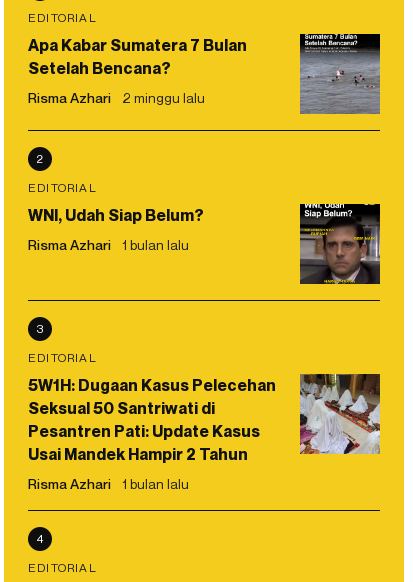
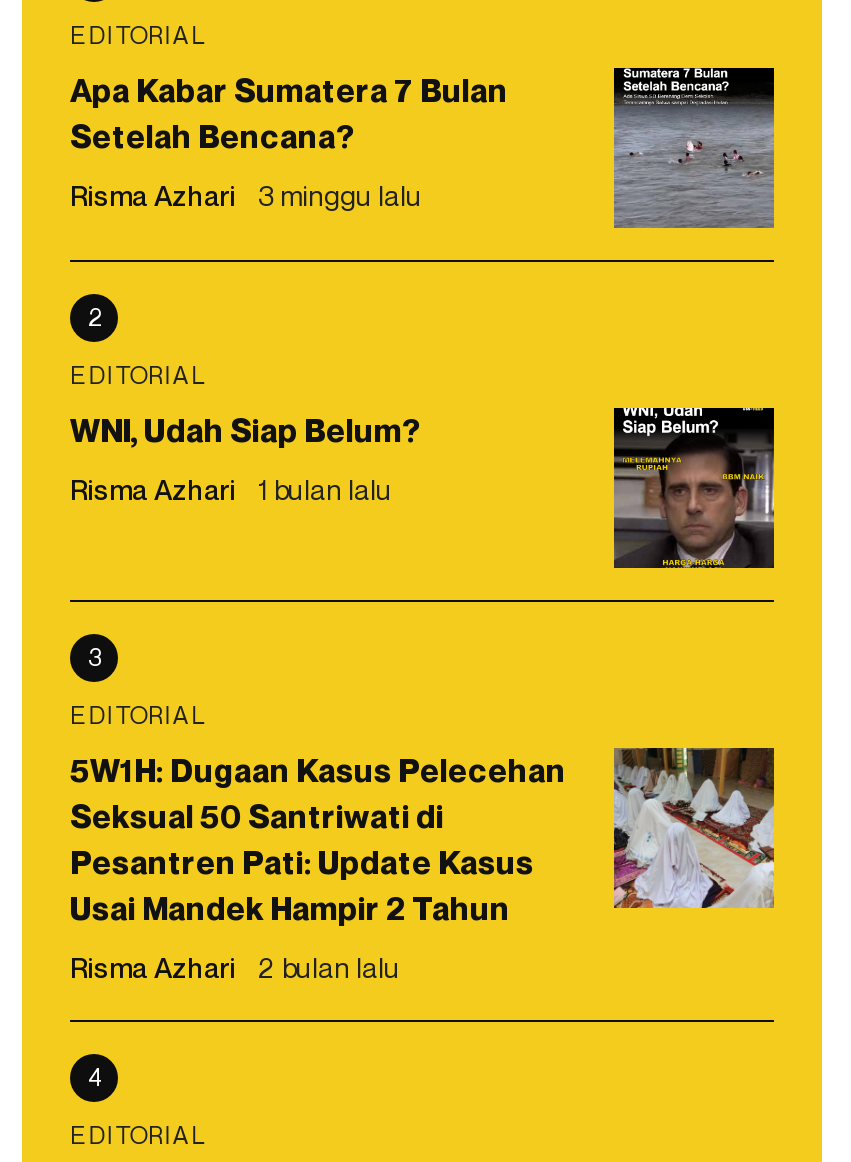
- Risma Azhari 2 minggu lalu
+ Risma Azhari 3 minggu lalu

- Risma Azhari 1 bulan lalu
+ Risma Azhari 2 bulan lalu
